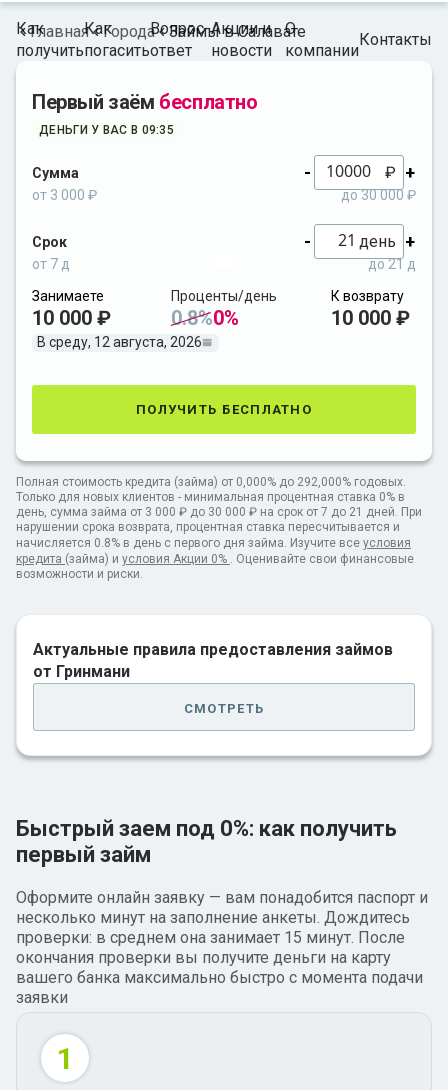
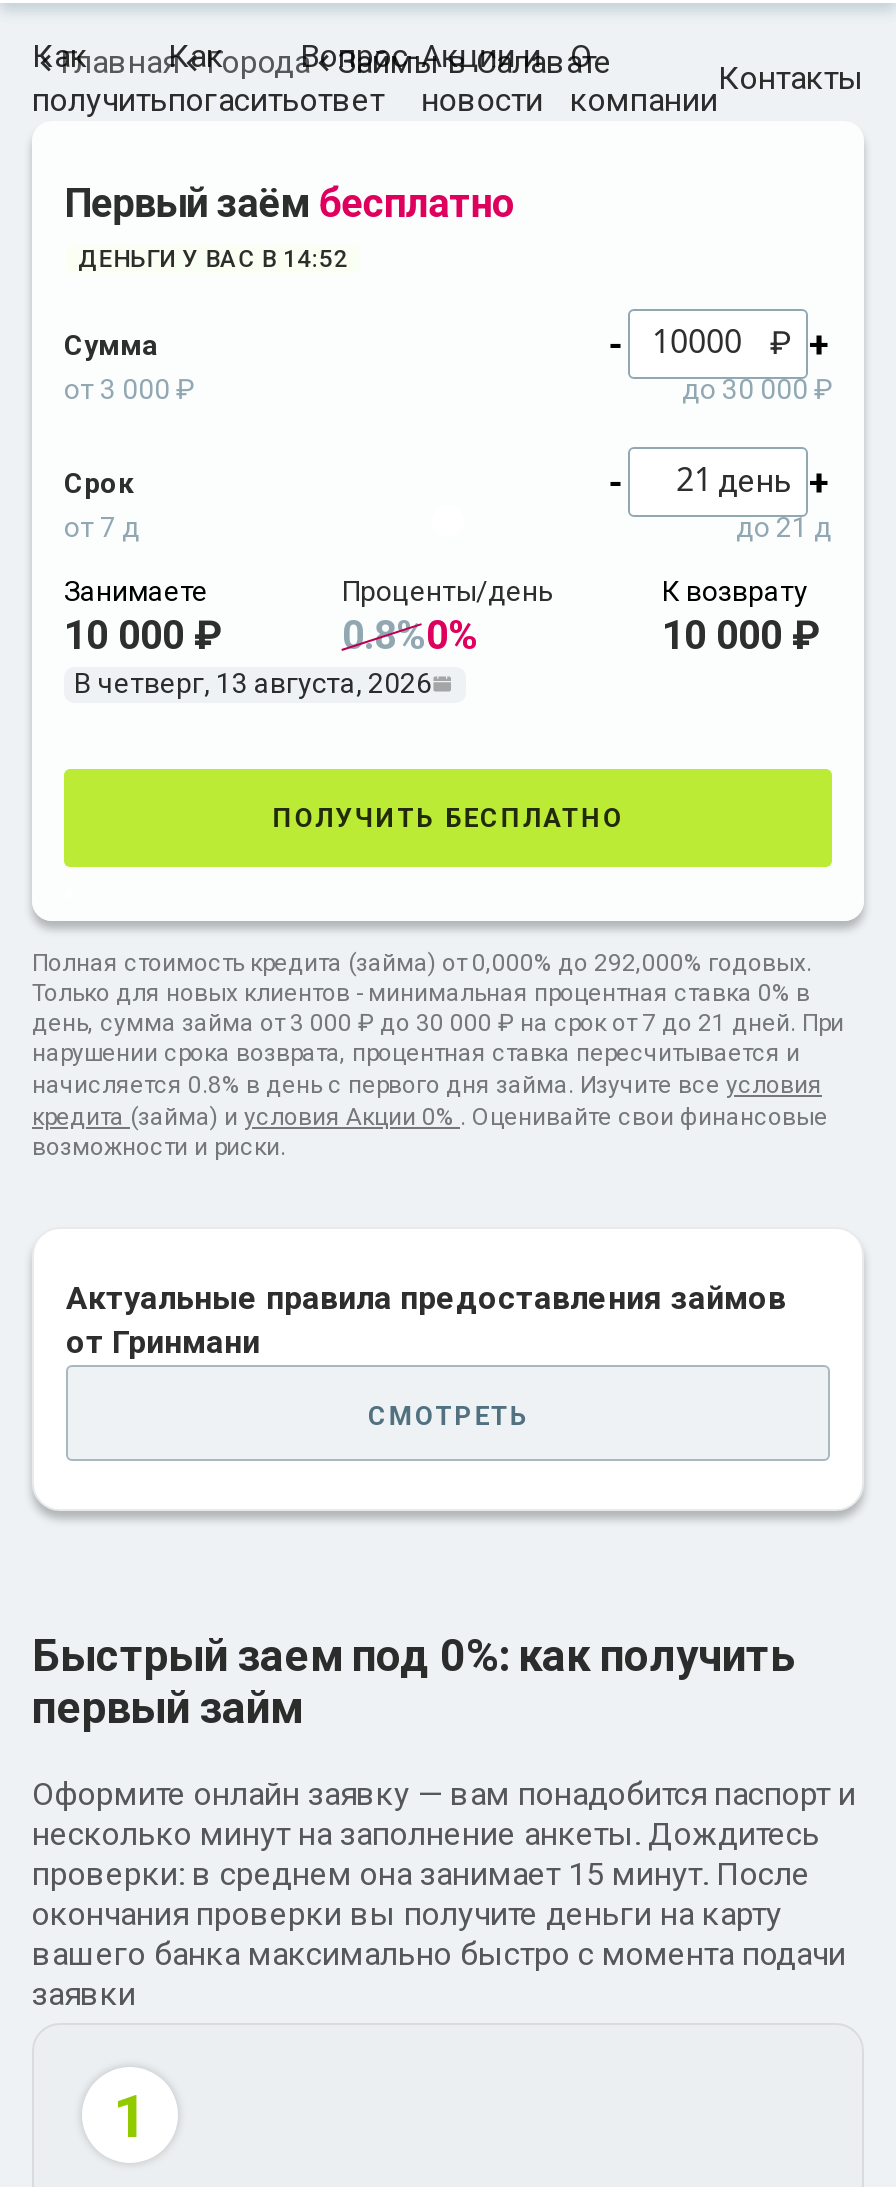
- ДЕНЬГИ У ВАС В 09:35
+ ДЕНЬГИ У ВАС В 14:52

- В среду, 12 августа, 2026
+ В четверг, 13 августа, 2026
